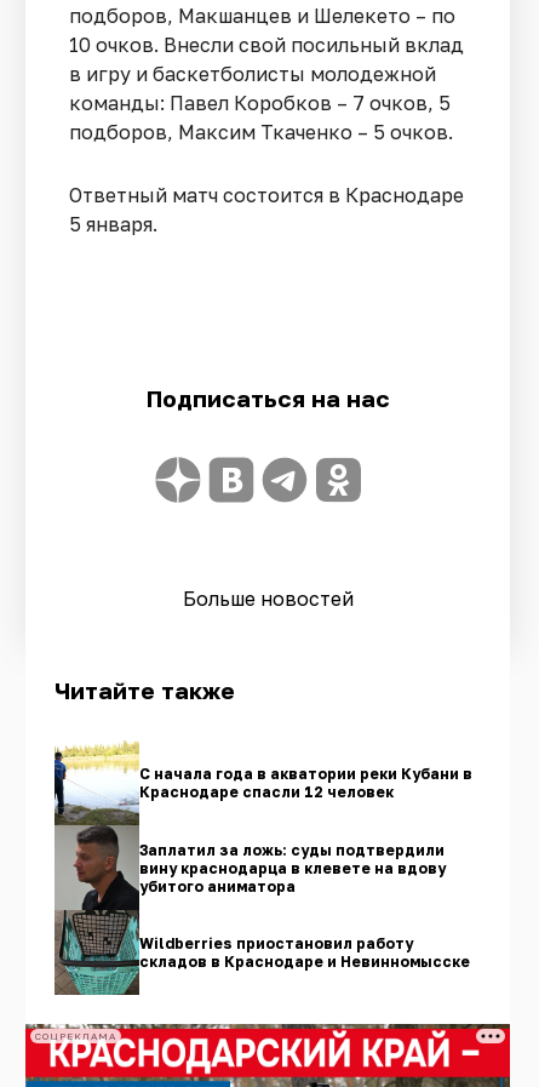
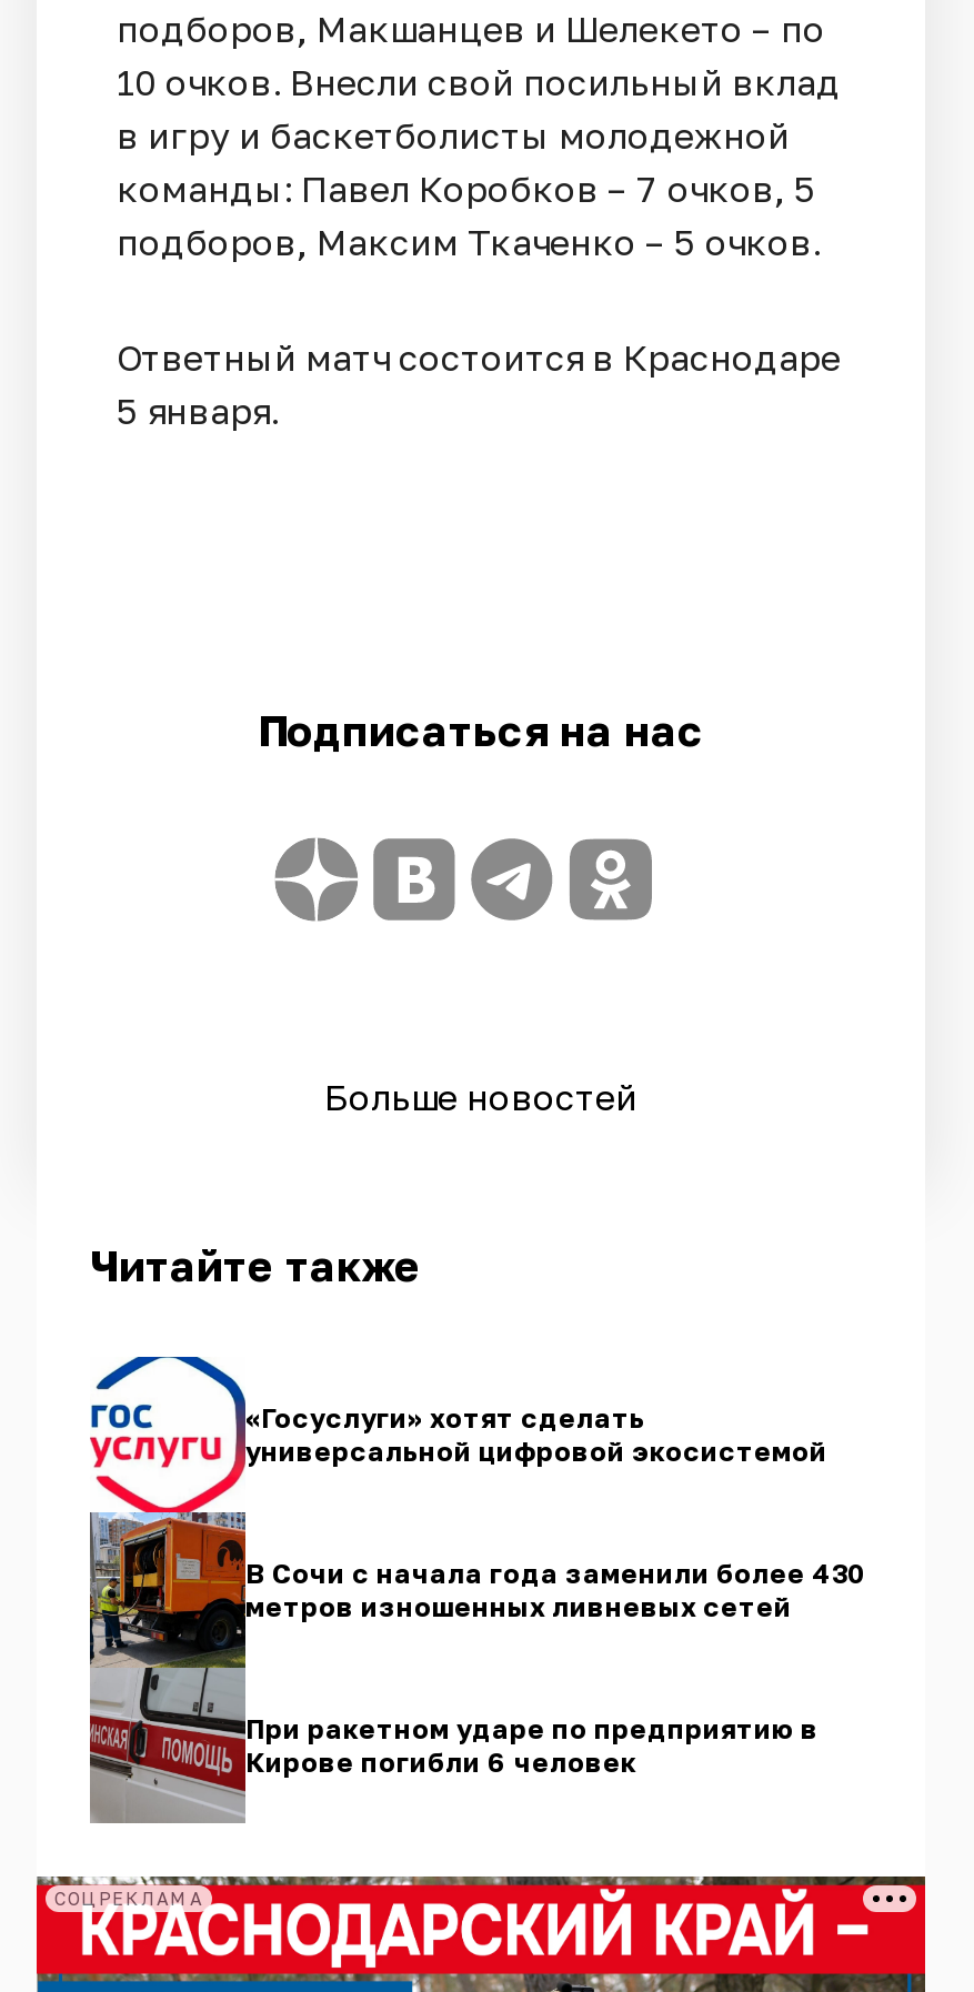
- [image]
- С начала года в акватории реки Кубани в
- Краснодаре спасли 12 человек
+ [image]
+ «Госуслуги» хотят сделать
+ универсальной цифровой экосистемой

- Заплатил за ложь: суды подтвердили
- вину краснодарца в клевете на вдову
- убитого аниматора
+ В Сочи с начала года заменили более 430
+ метров изношенных ливневых сетей

- Wildberries приостановил работу
- складов в Краснодаре и Невинномысске
+ При ракетном ударе по предприятию в
+ Кирове погибли 6 человек
